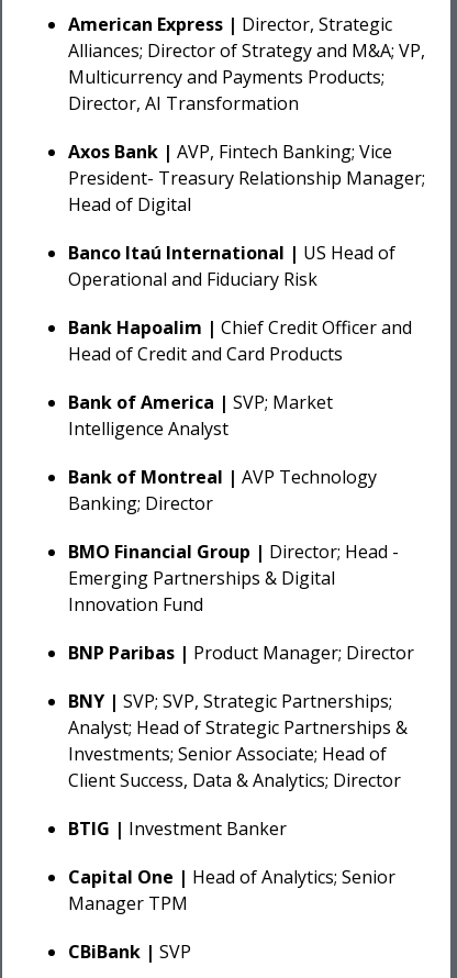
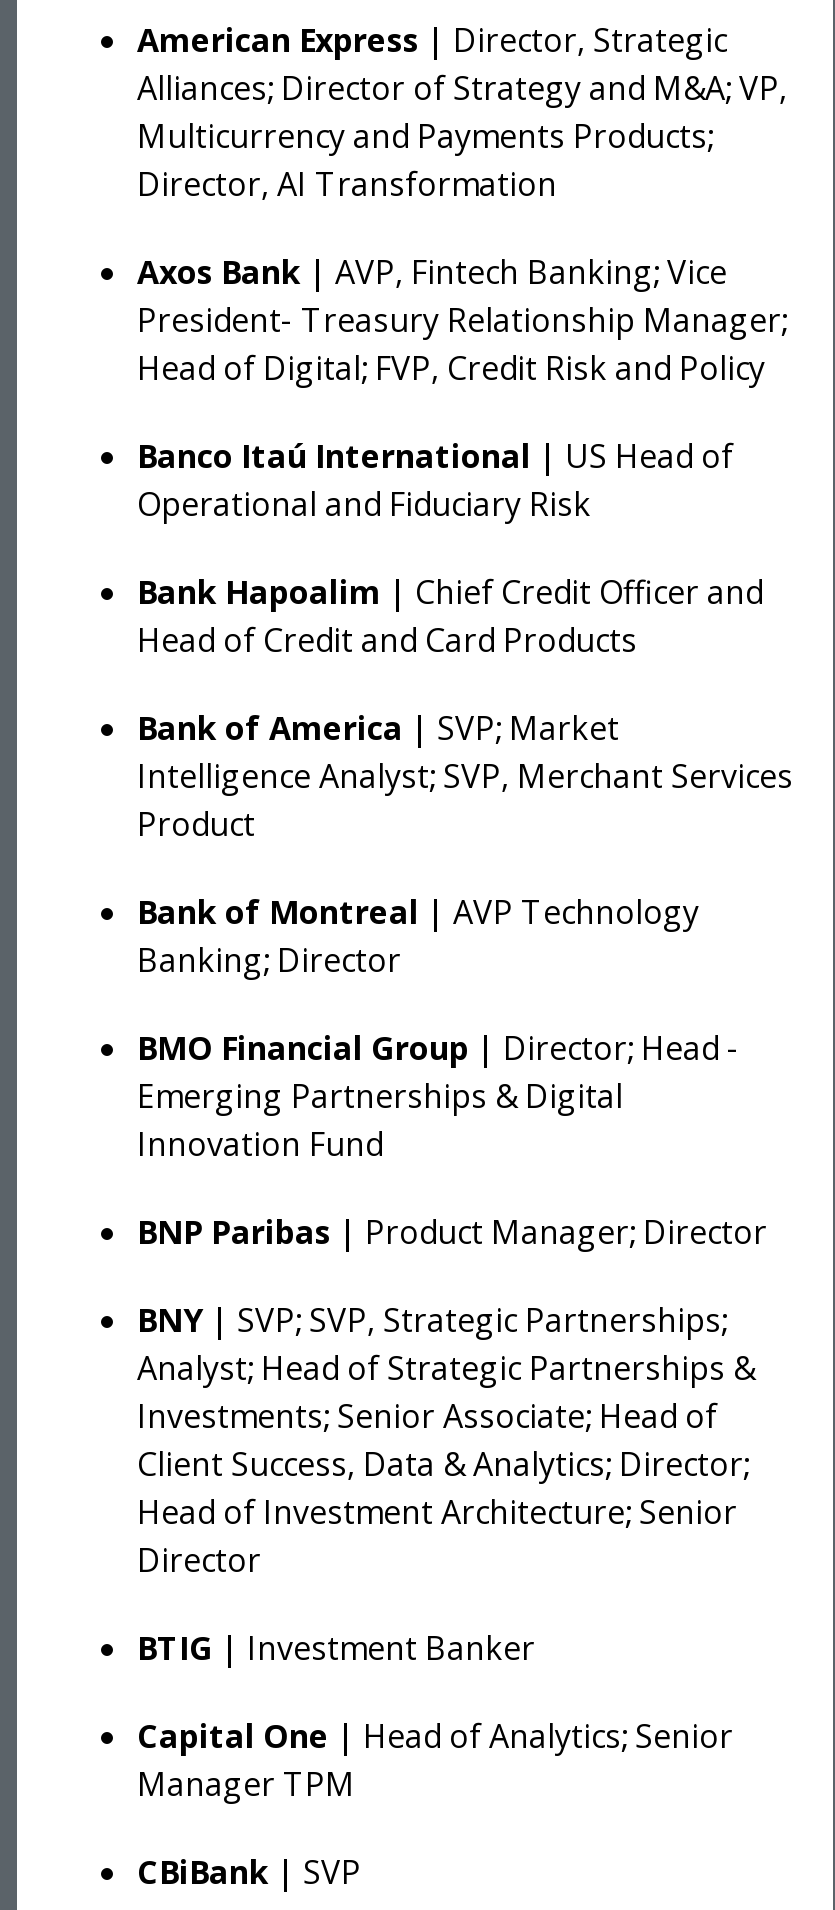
- Head of Digital
+ Head of Digital; FVP, Credit Risk and Policy

- Intelligence Analyst
+ Intelligence Analyst; SVP, Merchant Services
+ Product

- Client Success, Data & Analytics; Director
+ Client Success, Data & Analytics; Director;
+ Head of Investment Architecture; Senior
+ Director
